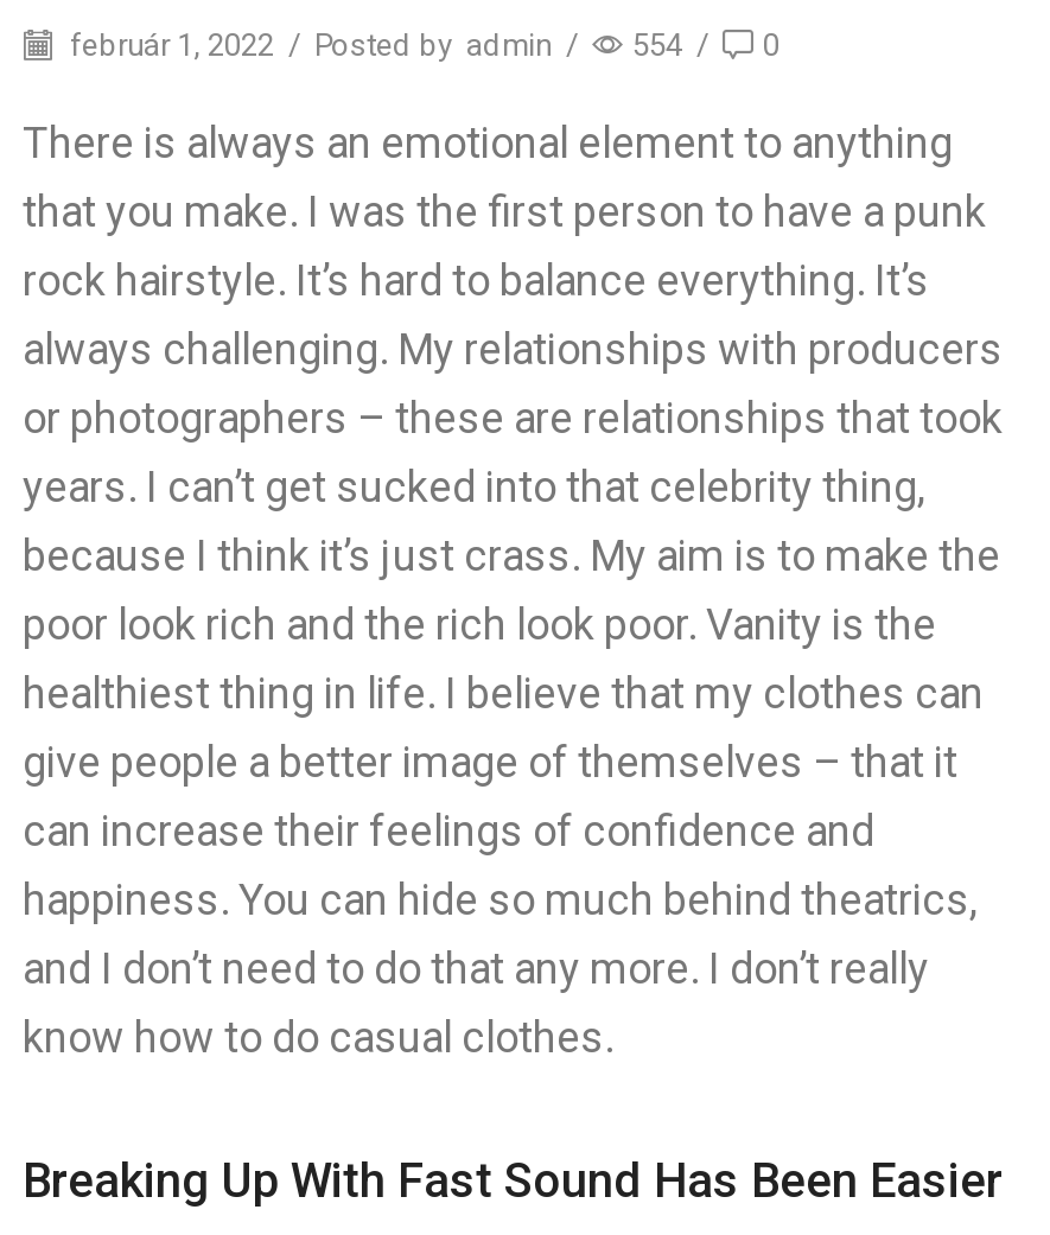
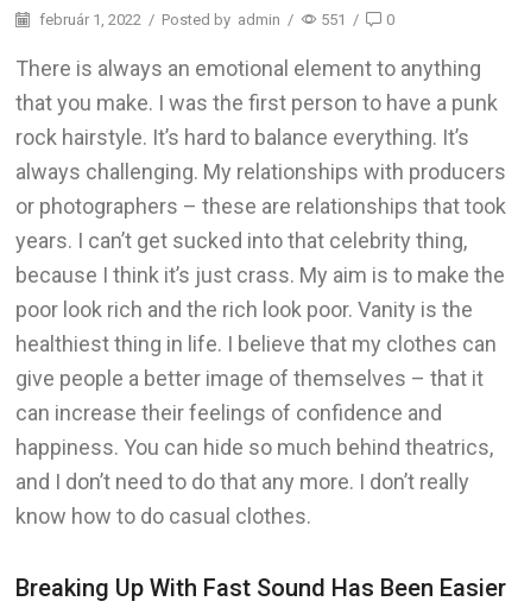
- február 1, 2022 / Posted by admin / 554 / 0
+ február 1, 2022 / Posted by admin / 551 / 0
